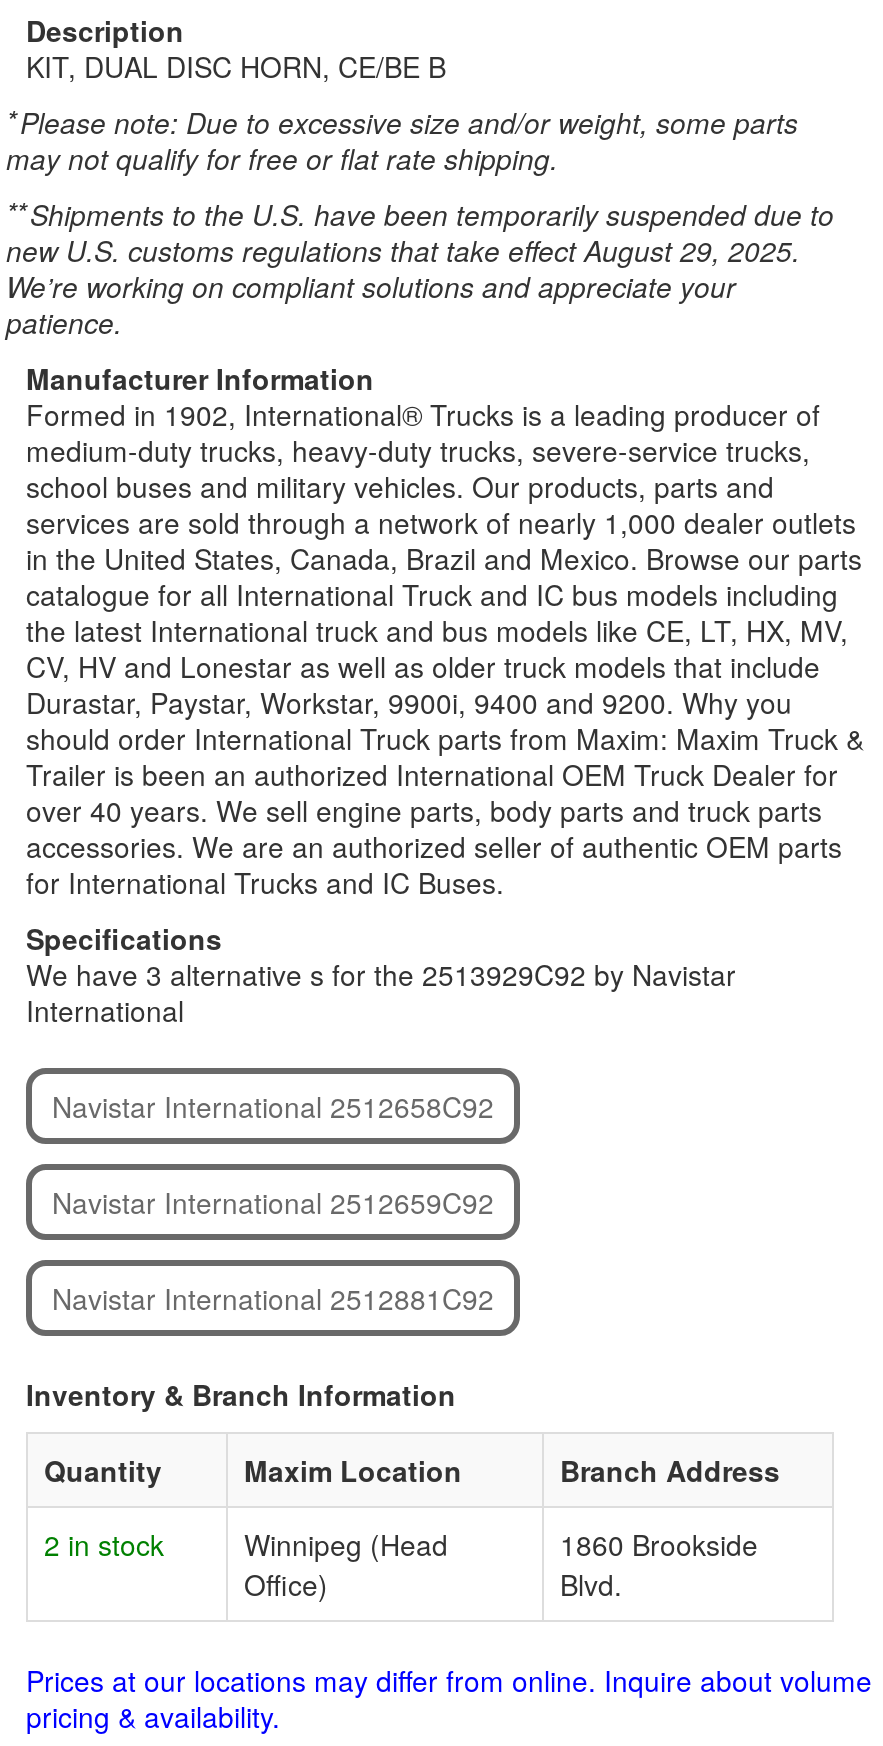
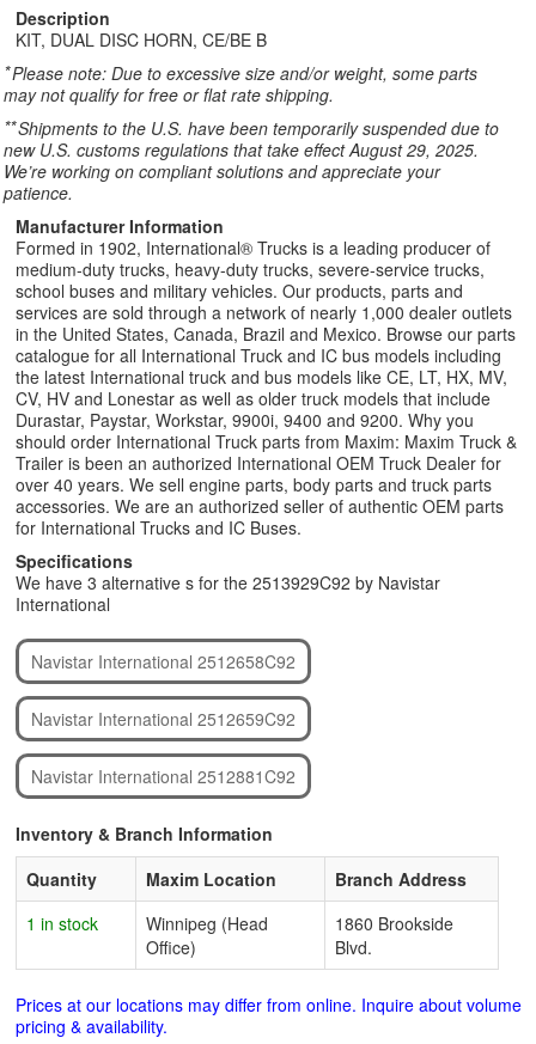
- 2 in stock Winnipeg (Head
+ 1 in stock Winnipeg (Head
